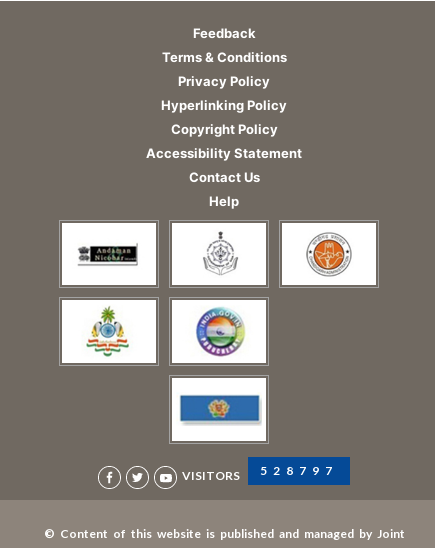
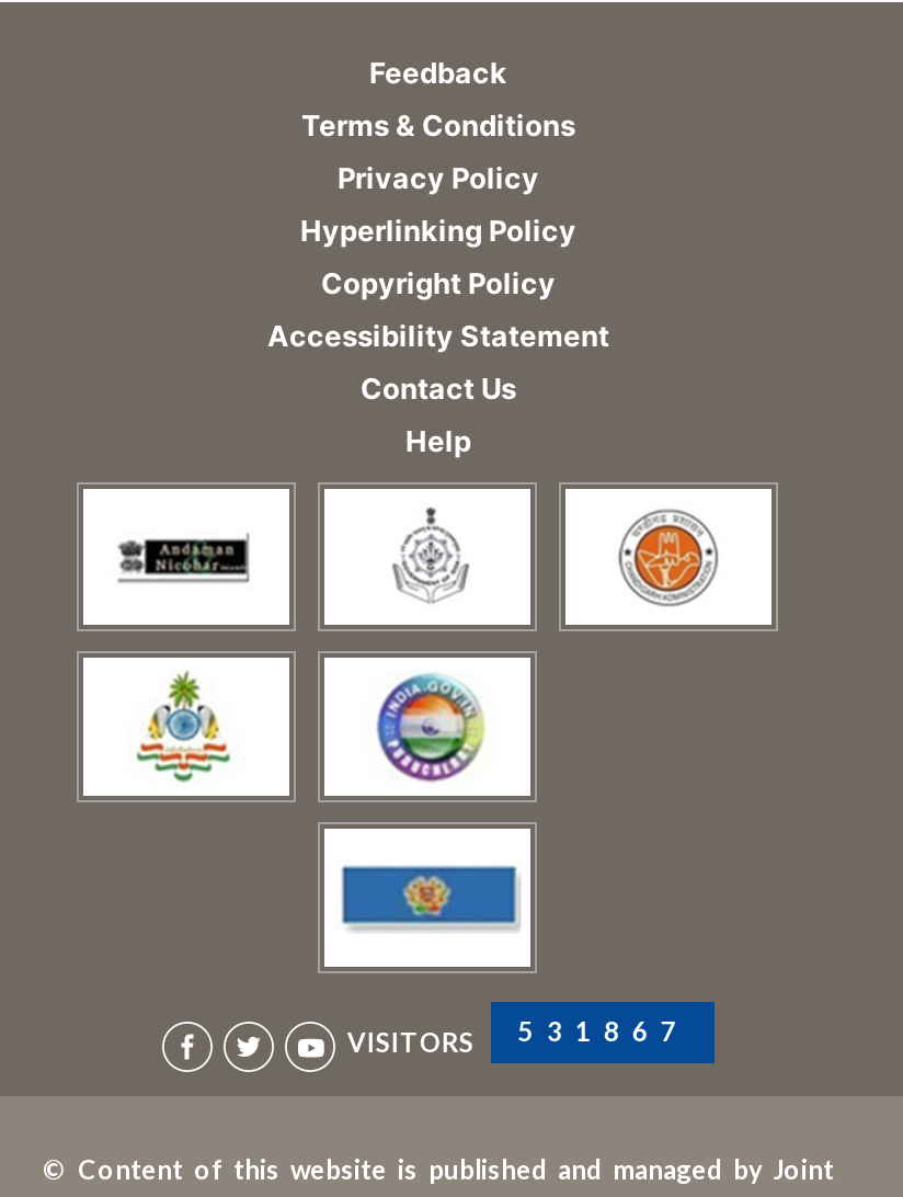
- VISITORS 528797
+ VISITORS 531867
